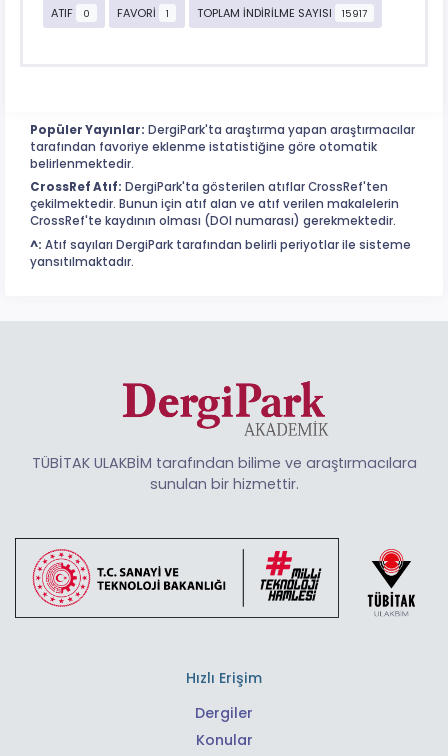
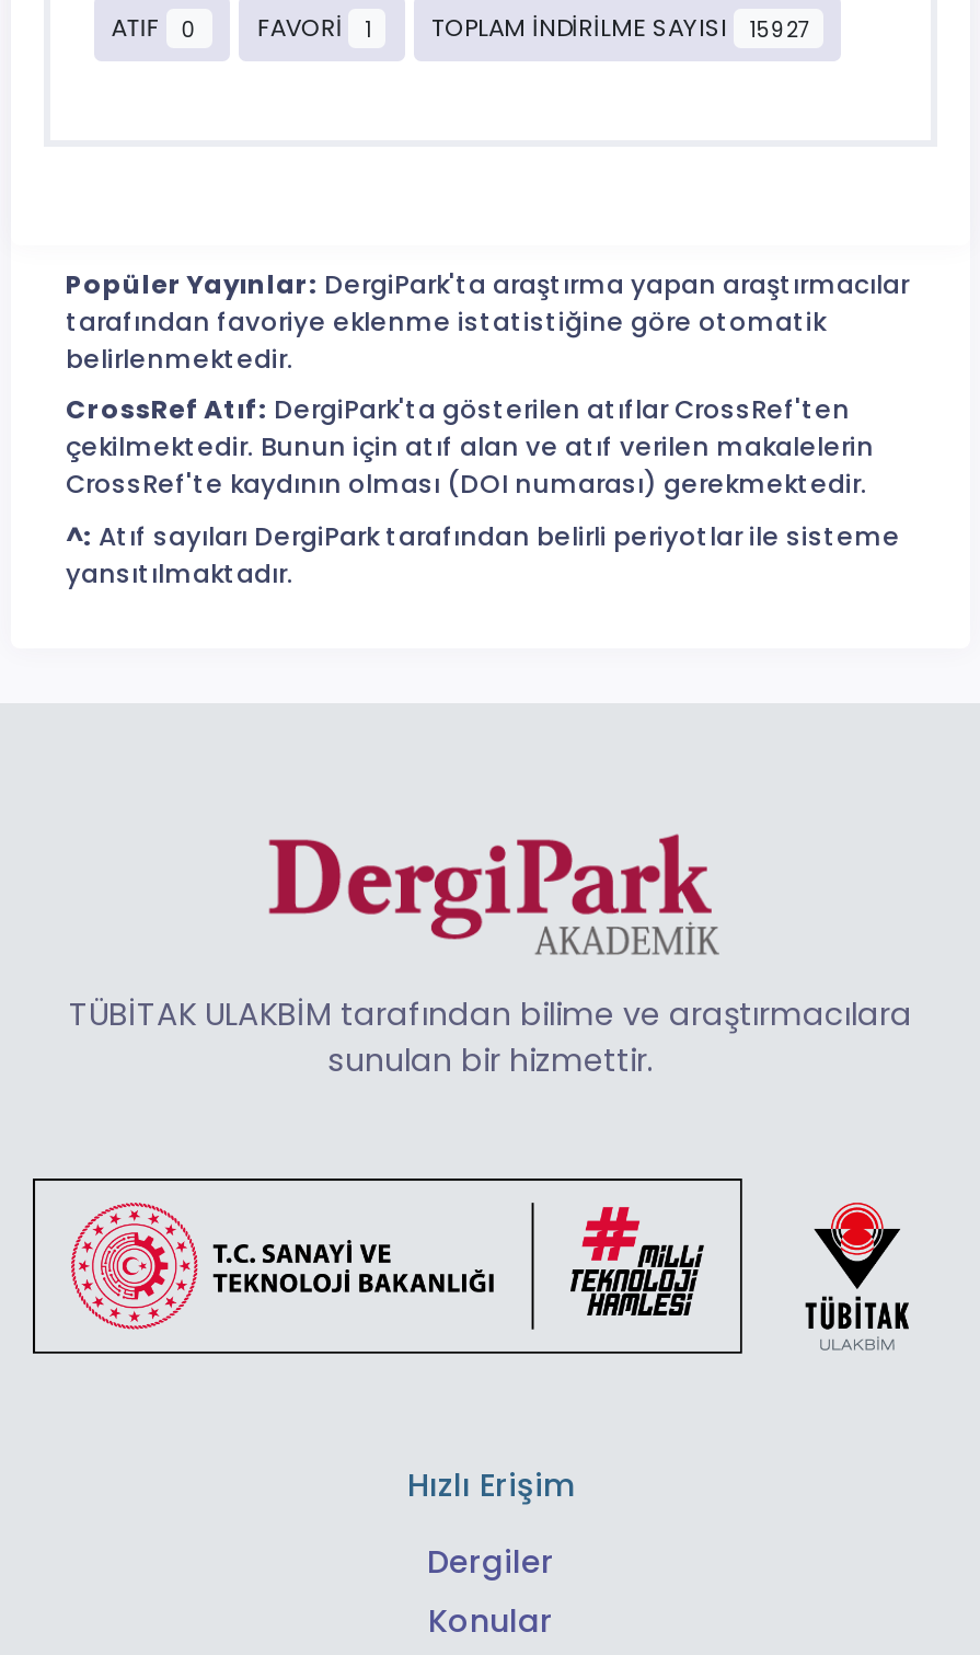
- TOPLAM İNDİRİLME SAYISI 15917
+ TOPLAM İNDİRİLME SAYISI 15927
